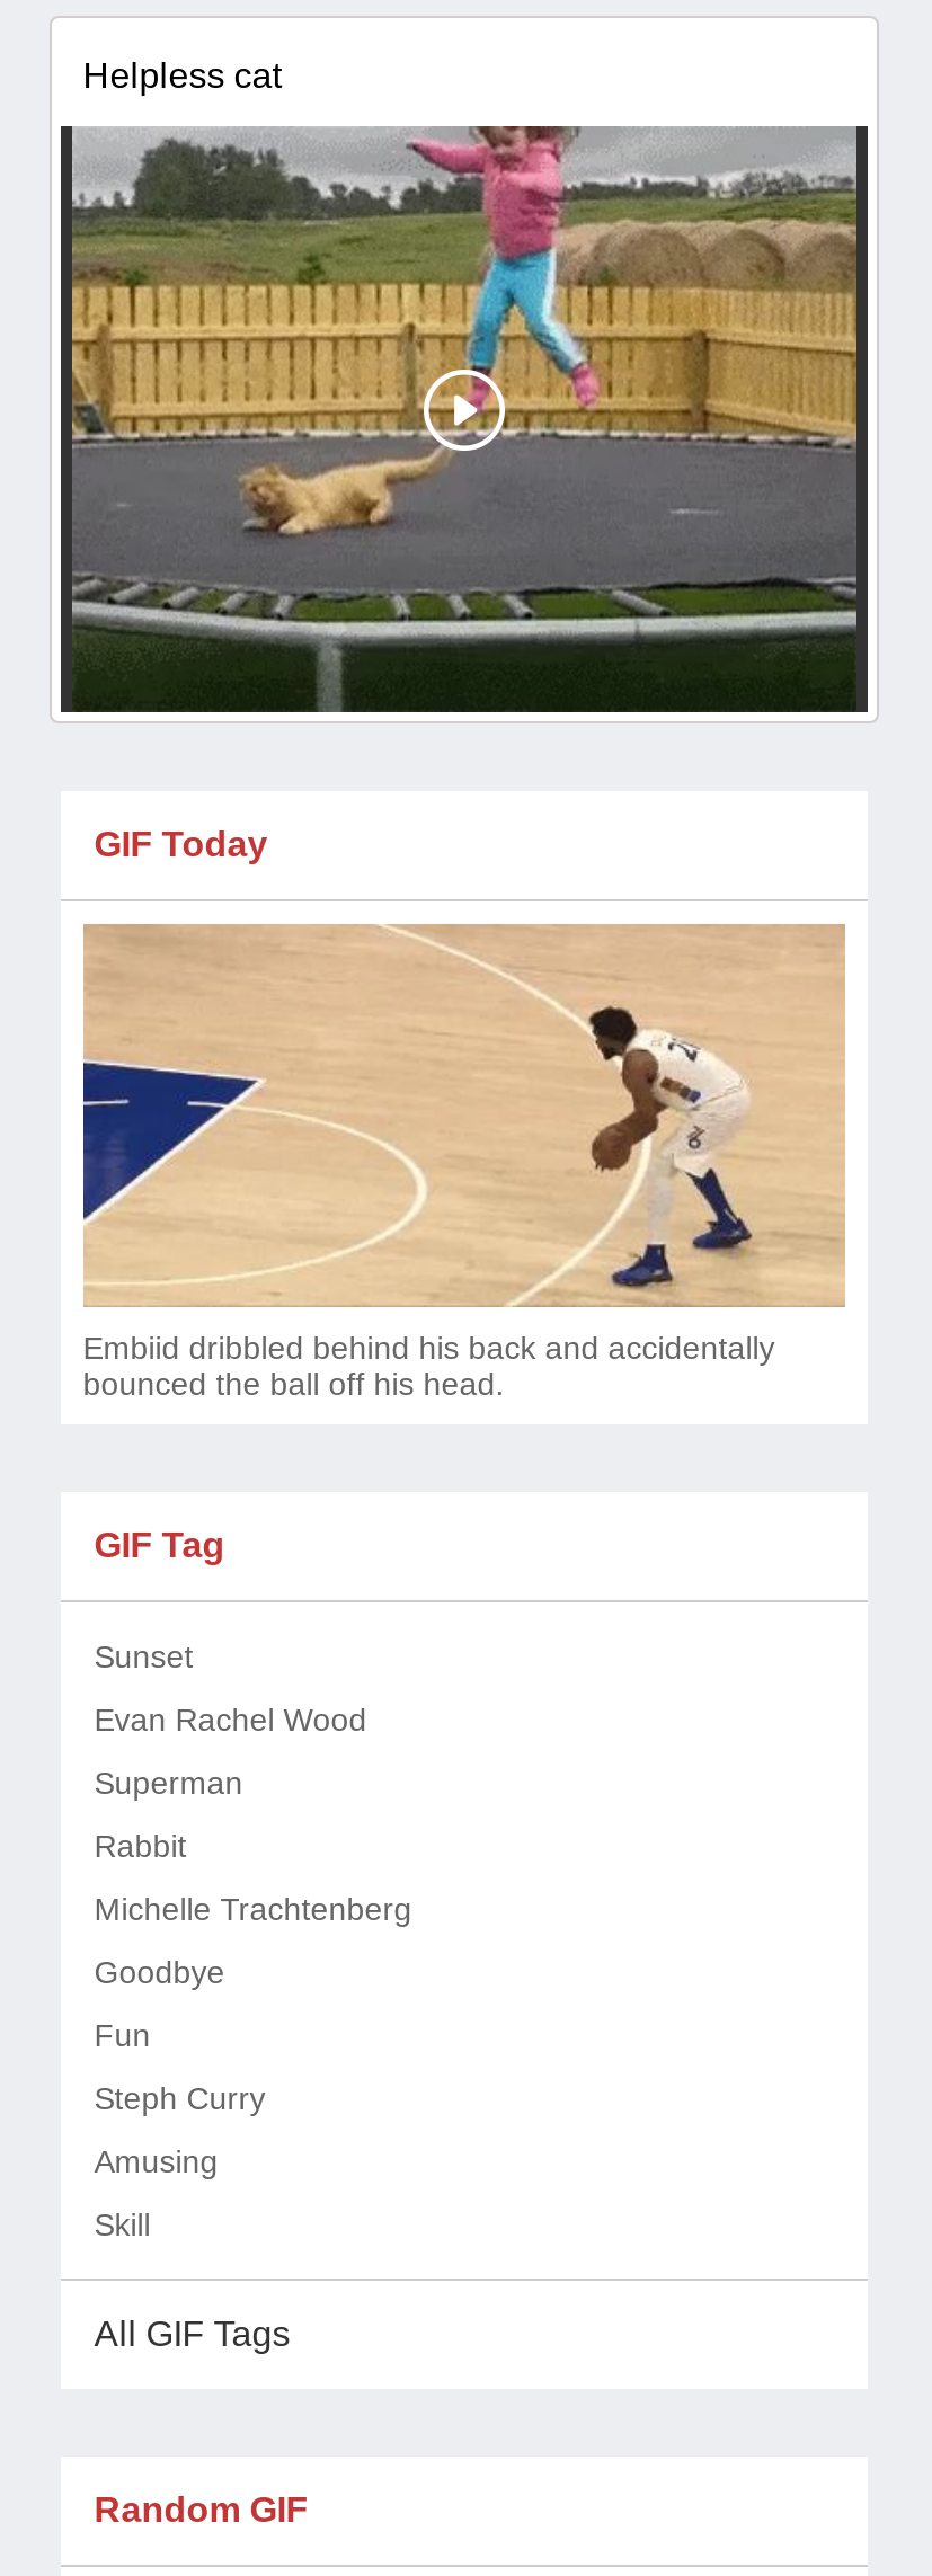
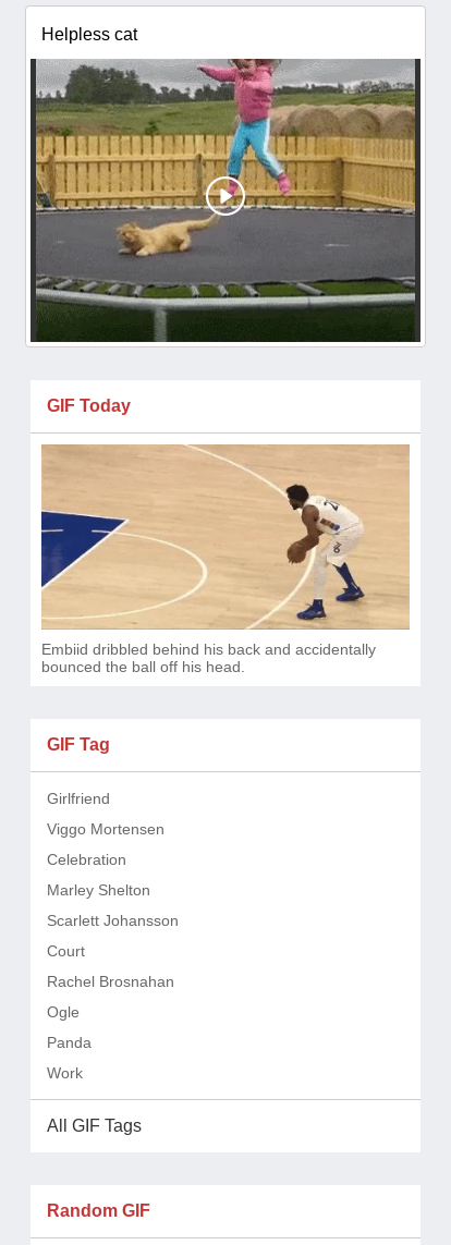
- Sunset
+ Girlfriend

- Evan Rachel Wood
+ Viggo Mortensen

- Superman
+ Celebration

- Rabbit
+ Marley Shelton

- Michelle Trachtenberg
+ Scarlett Johansson

- Goodbye
+ Court

- Fun
+ Rachel Brosnahan

- Steph Curry
+ Ogle

- Amusing
+ Panda

- Skill
+ Work
